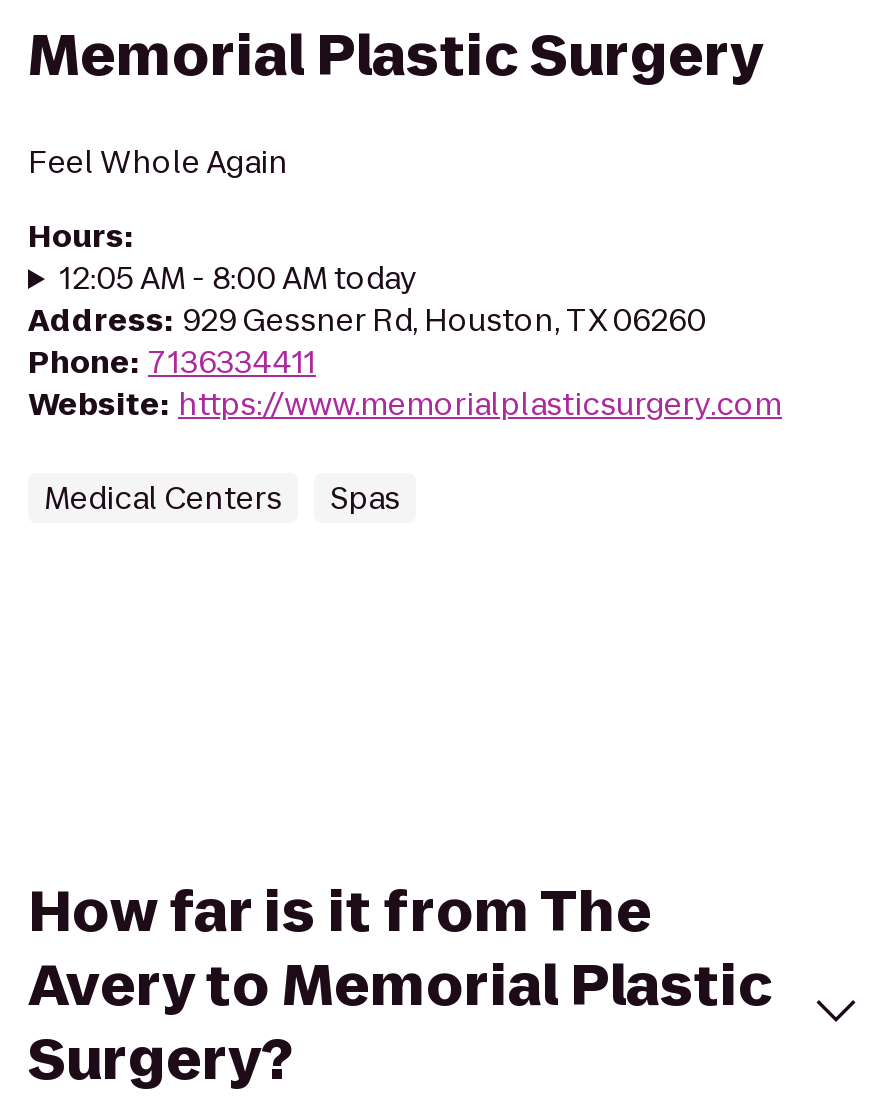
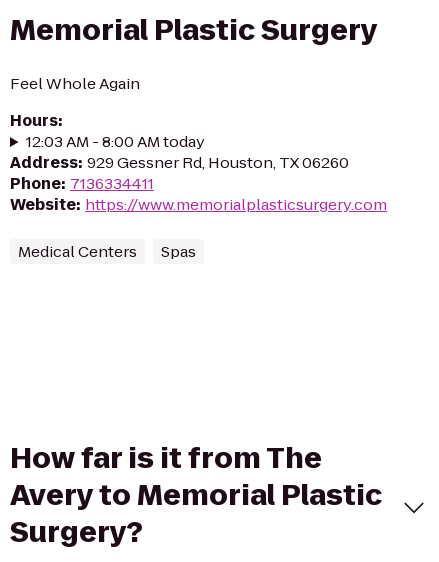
- 12:05 AM - 8:00 AM today
+ 12:03 AM - 8:00 AM today
